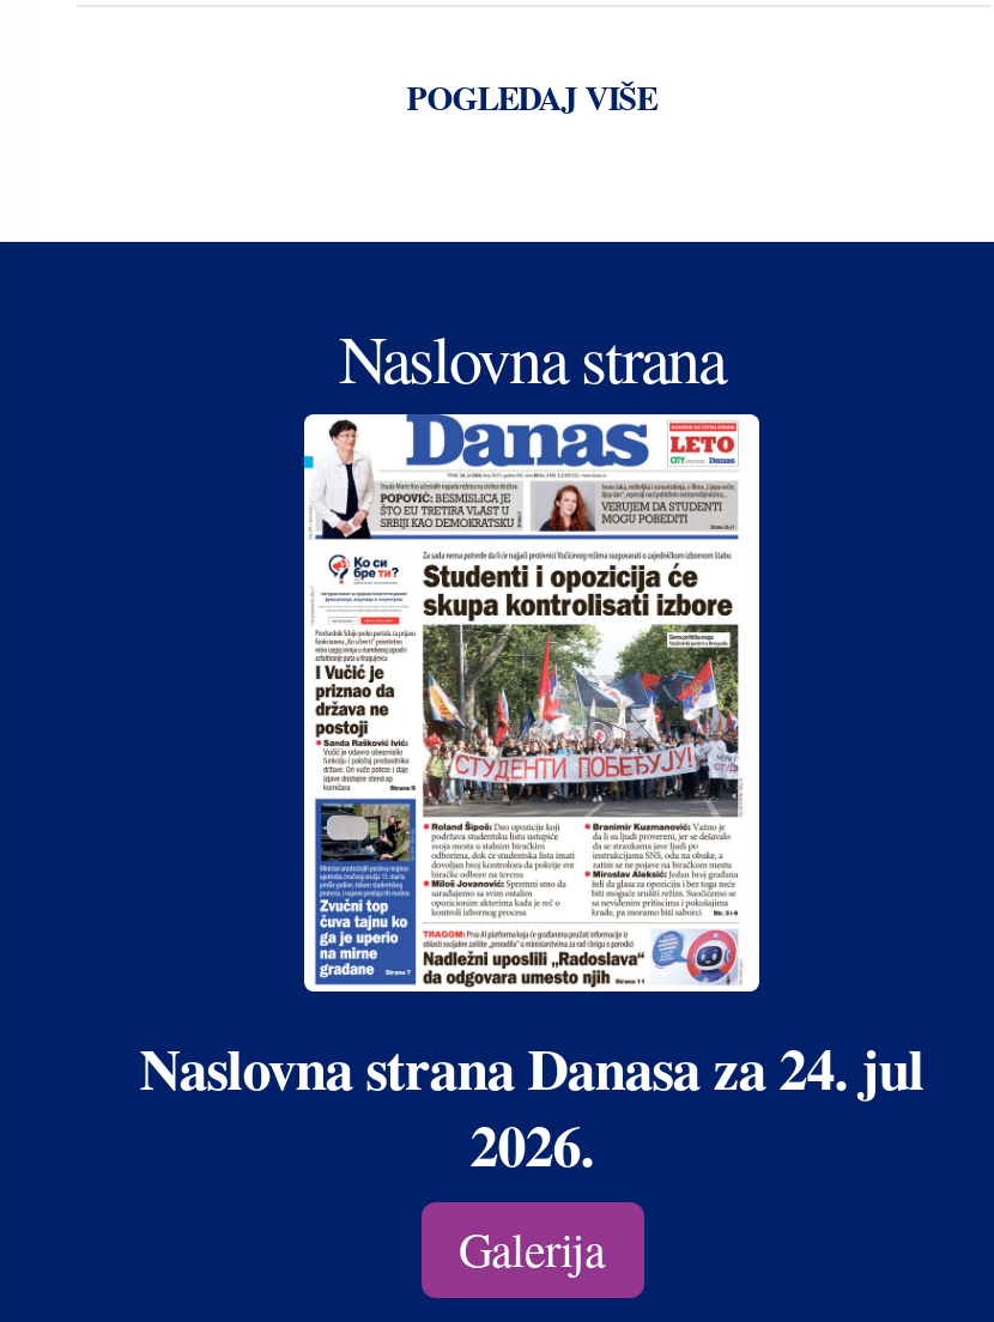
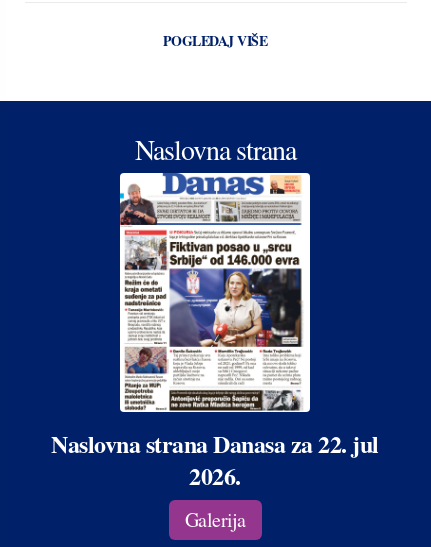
- [image]
- Naslovna strana Danasa za 24. jul
+ [image]
+ Naslovna strana Danasa za 22. jul
